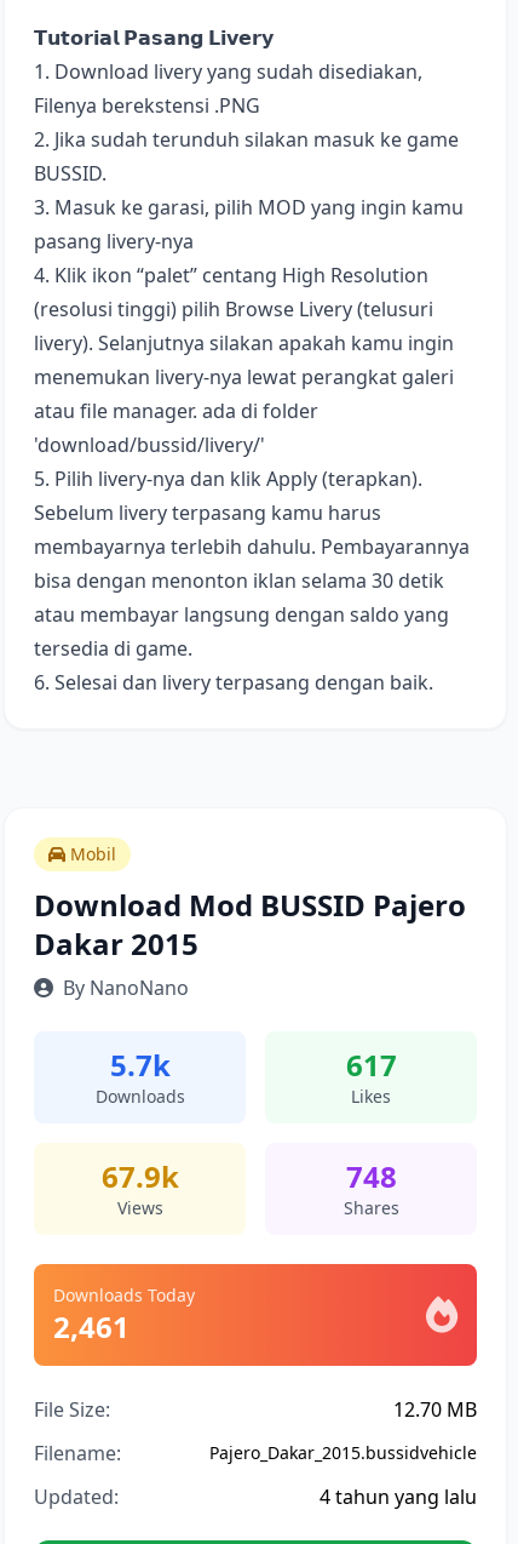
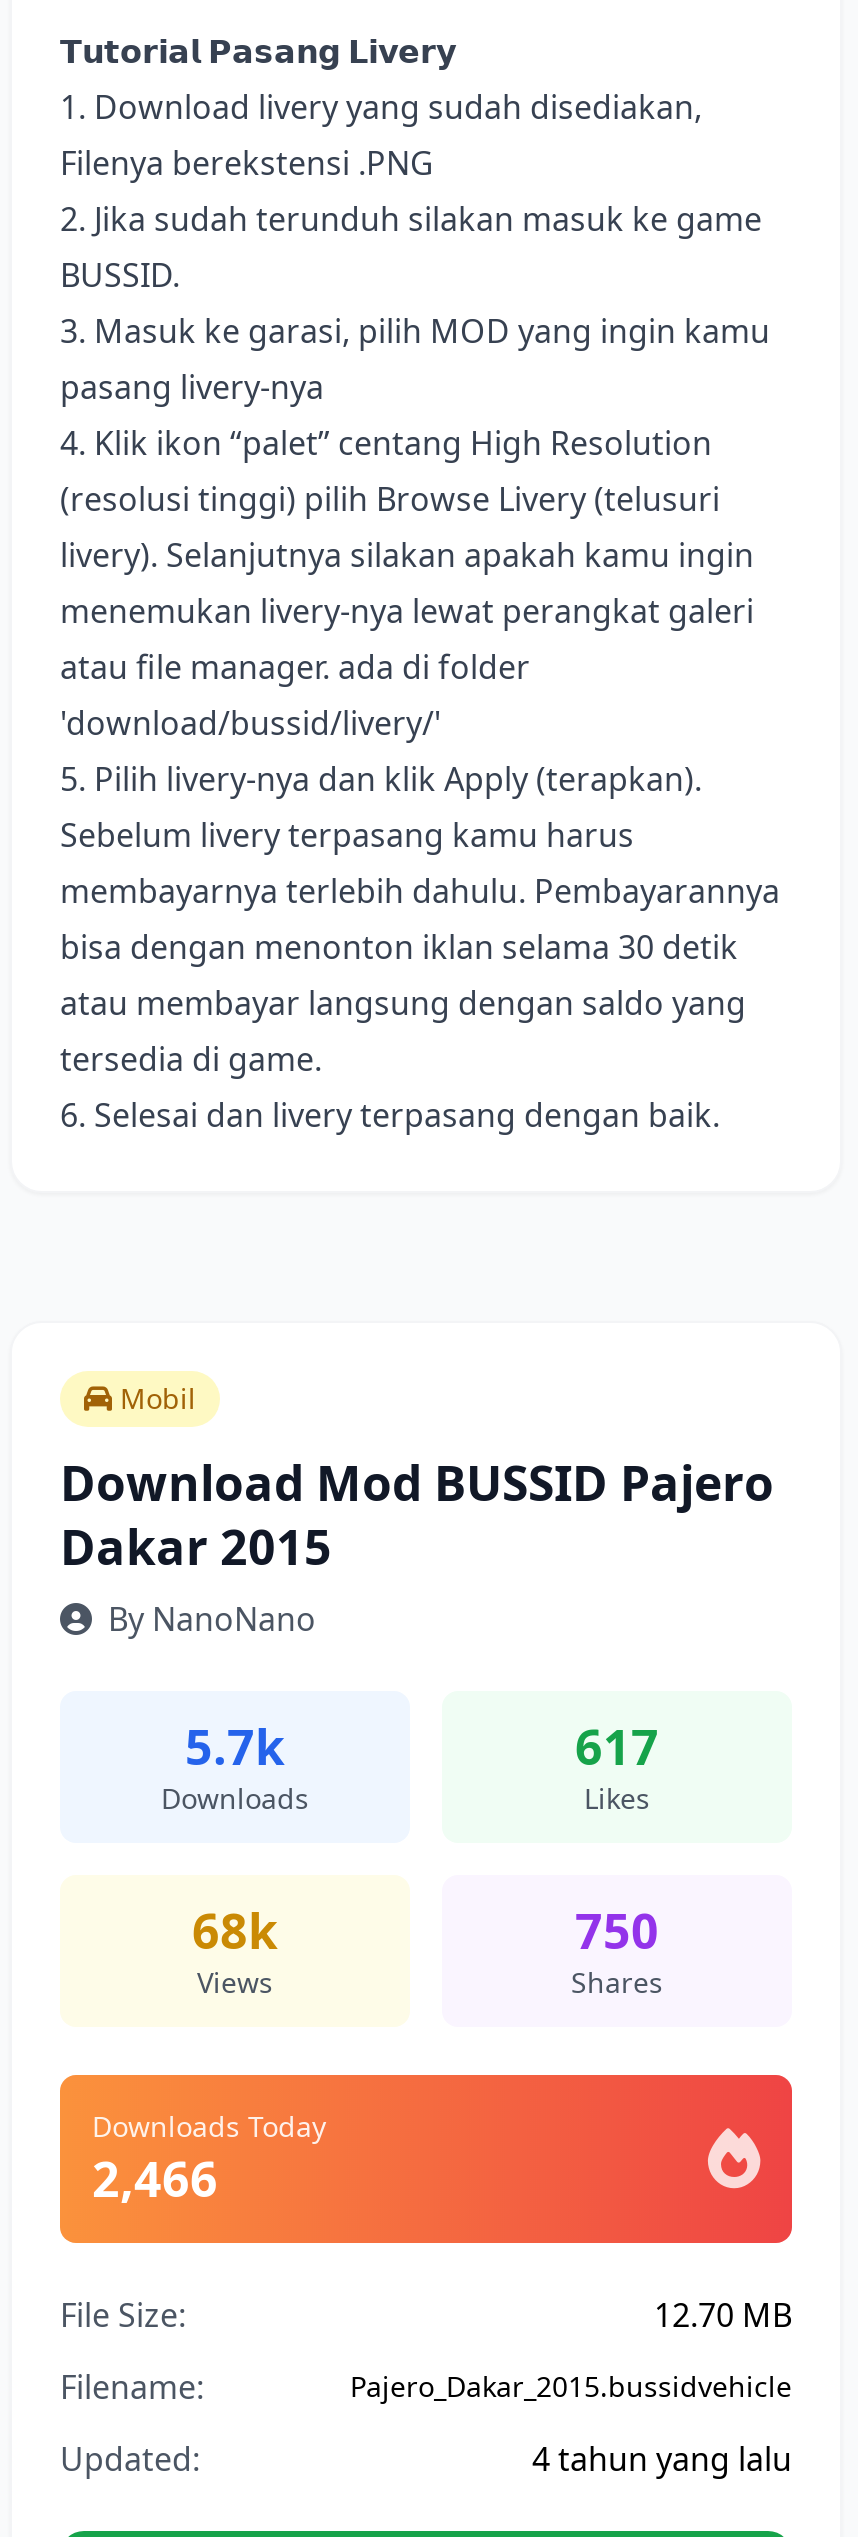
- 67.9k
+ 68k

- 748
+ 750

- 2,461
+ 2,466
